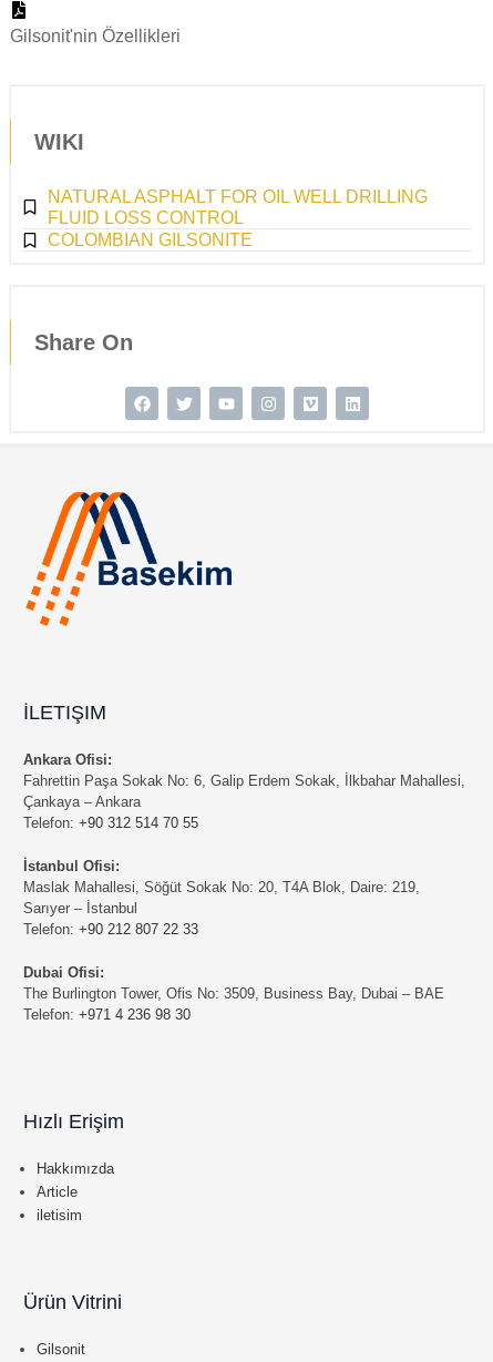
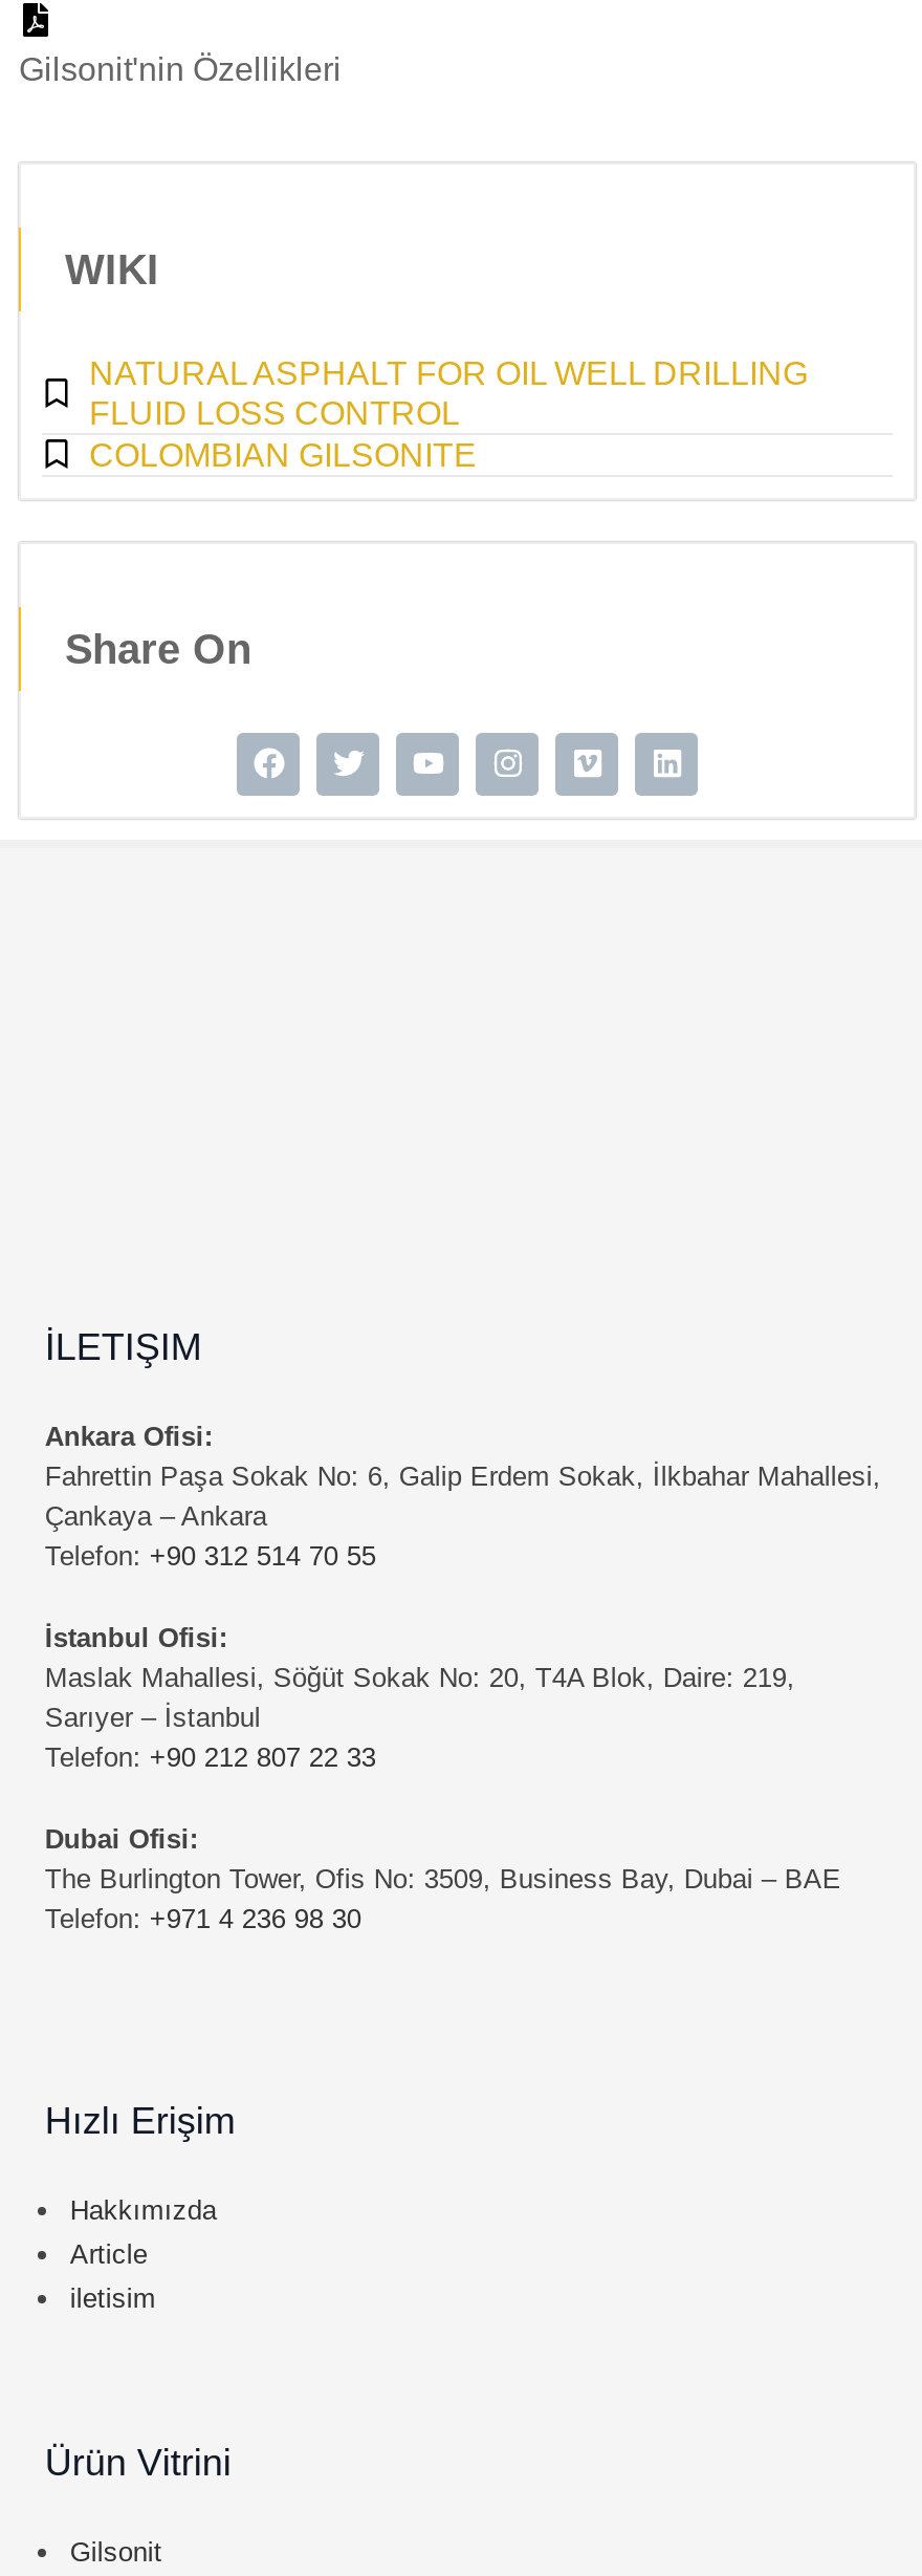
- [image]
